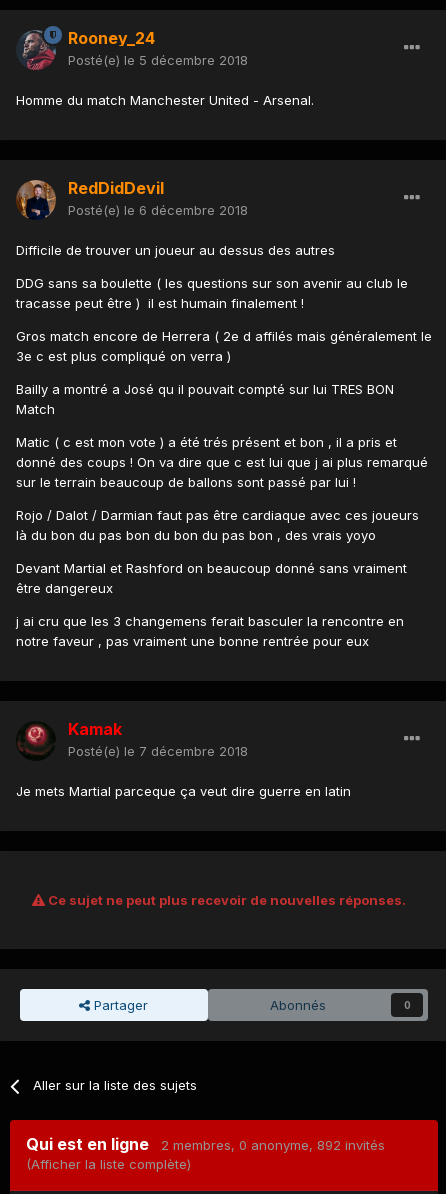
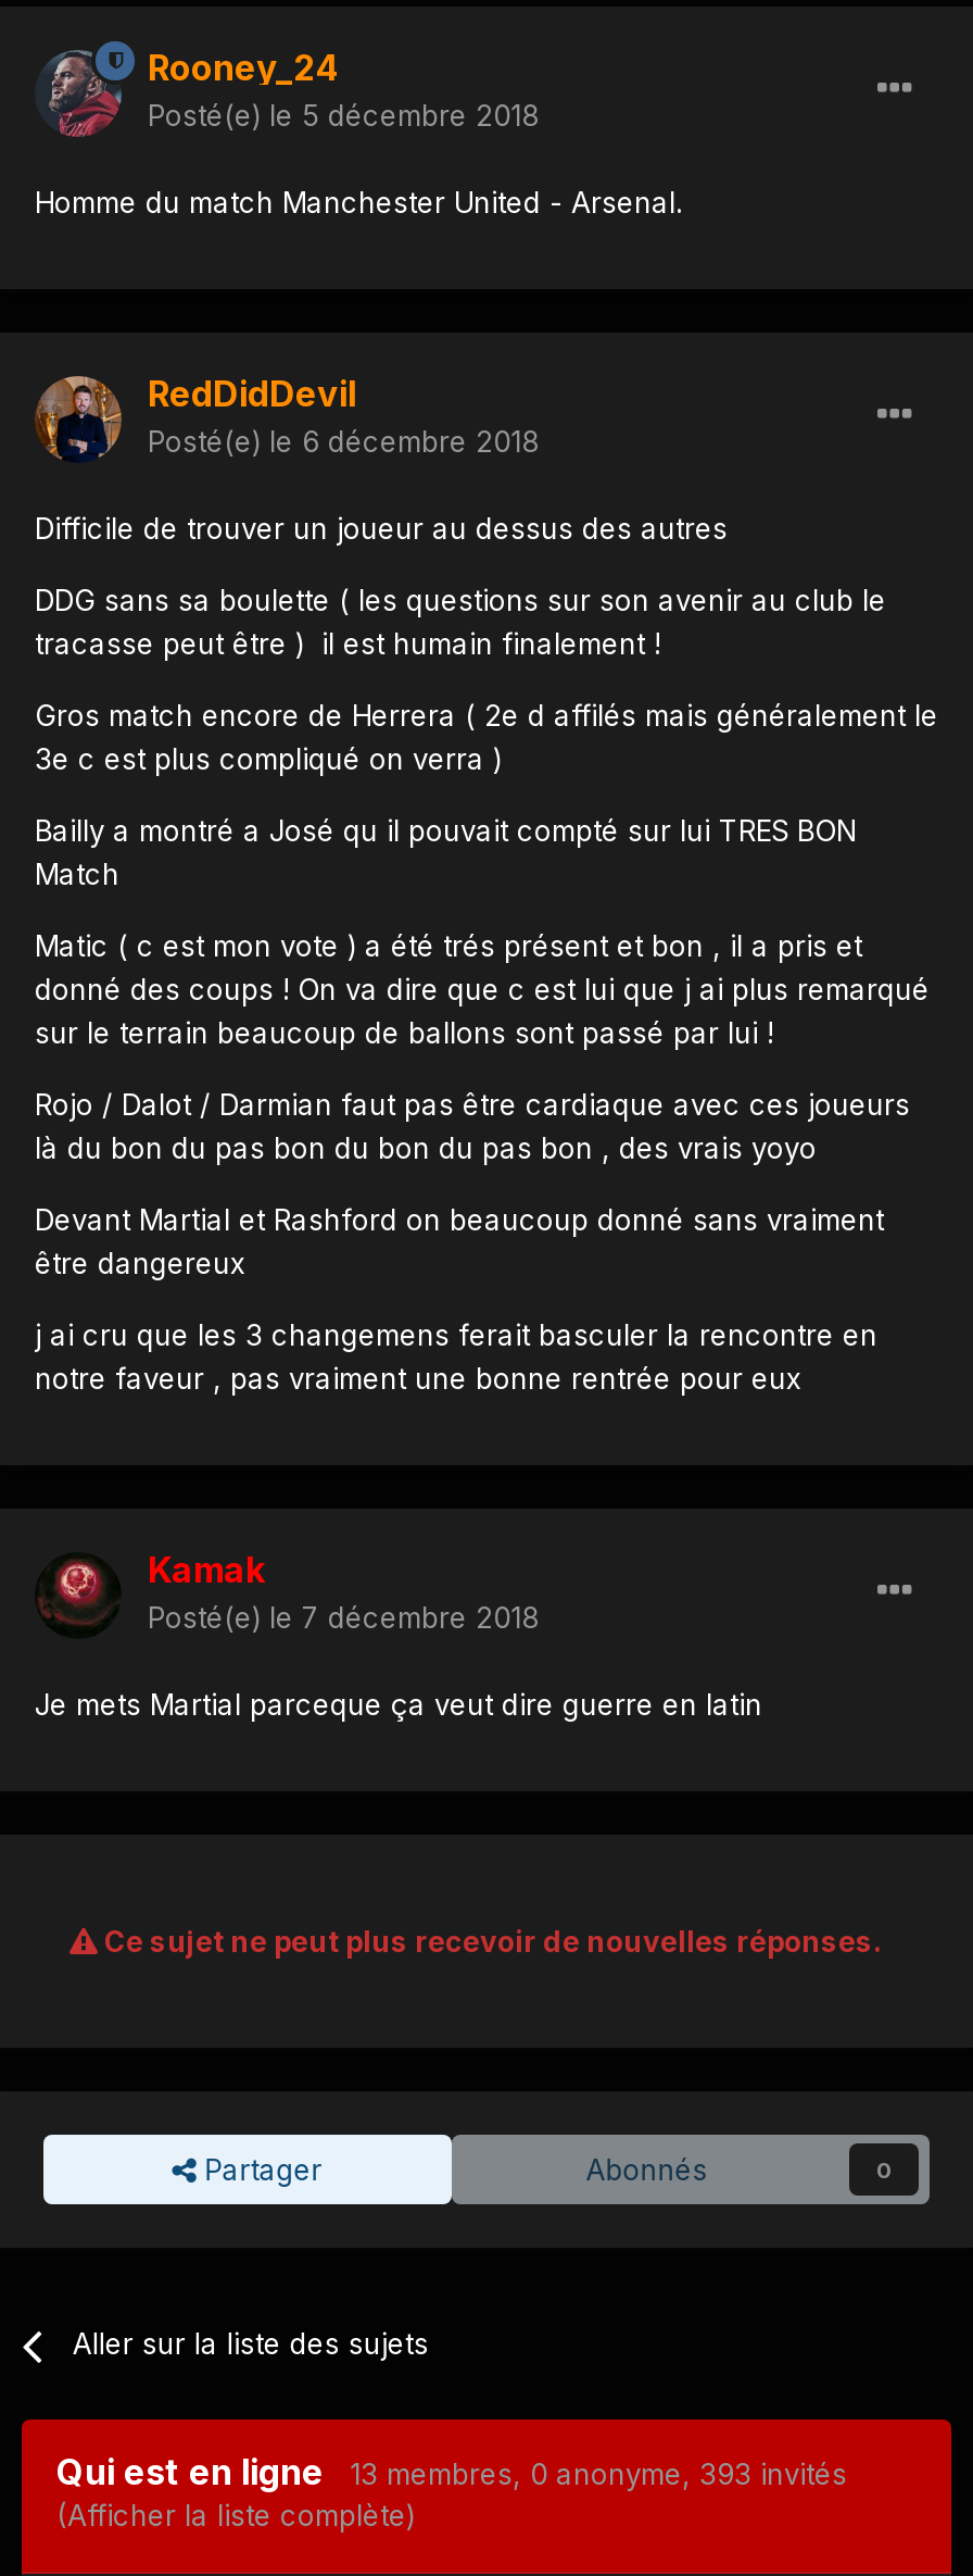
- Qui est en ligne 2 membres, 0 anonyme, 892 invités
+ Qui est en ligne 13 membres, 0 anonyme, 393 invités
